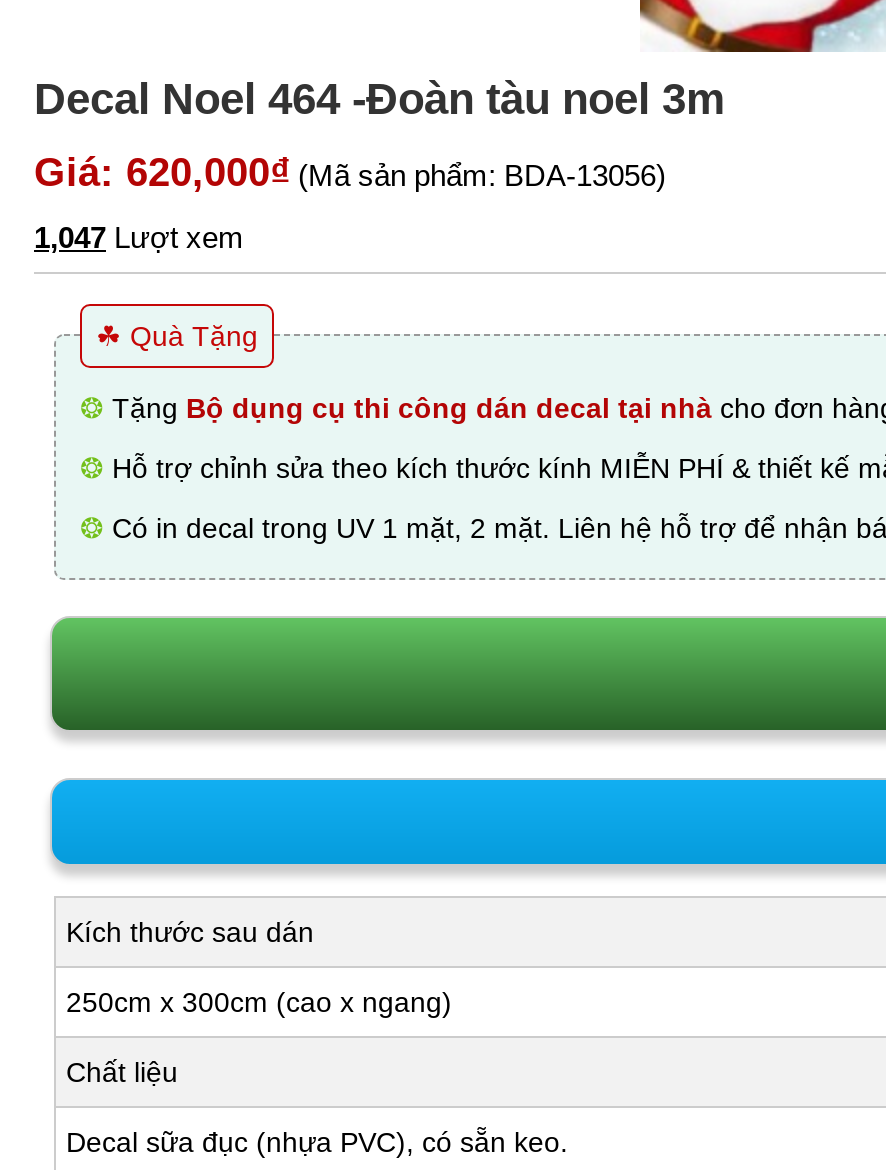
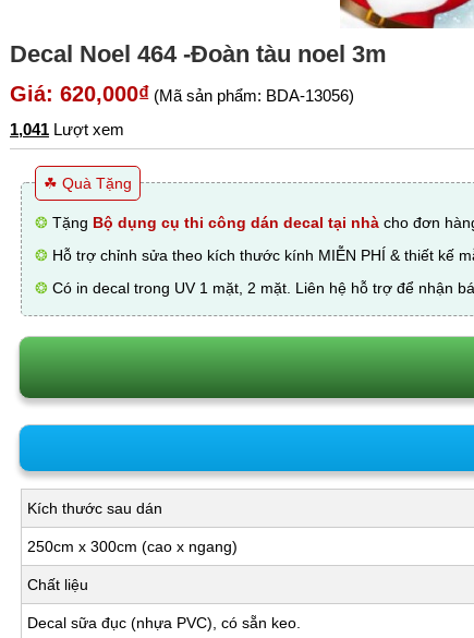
- 1,047 Lượt xem
+ 1,041 Lượt xem
